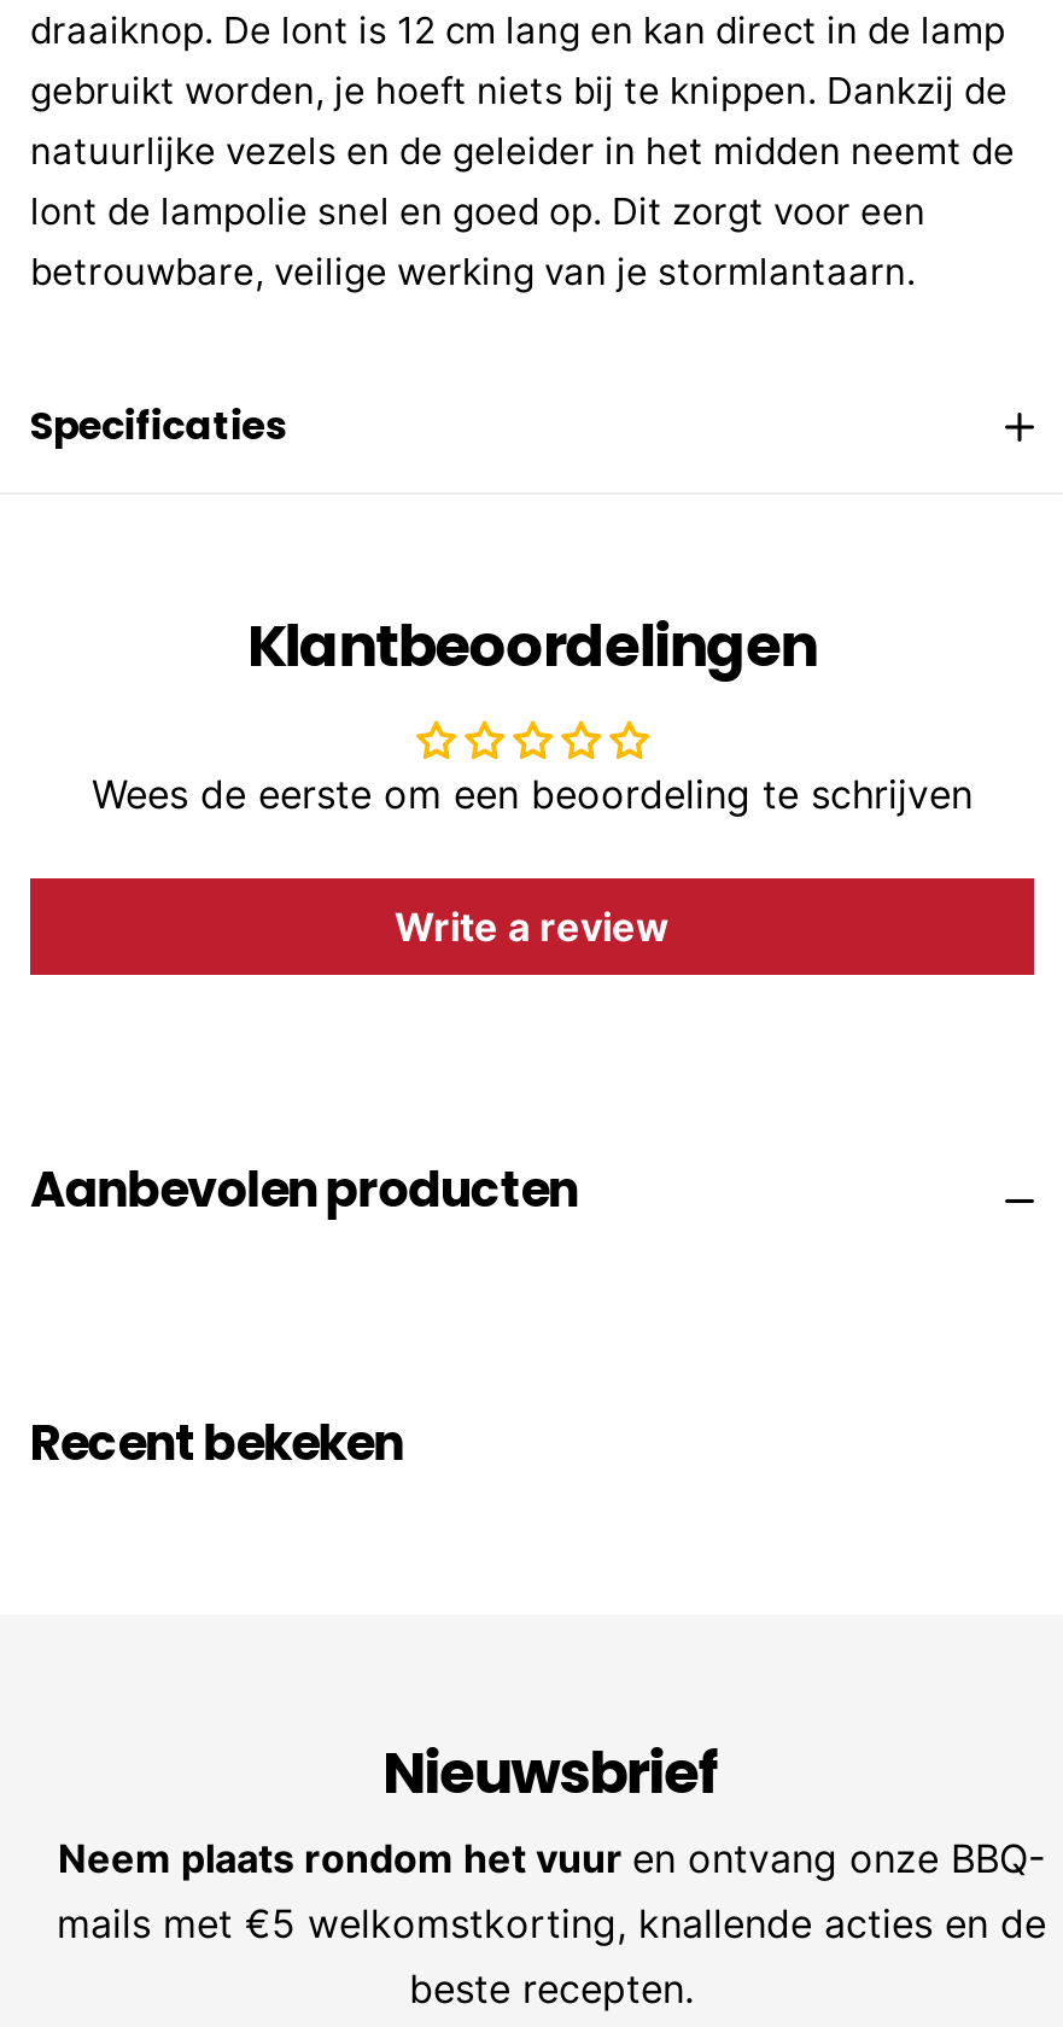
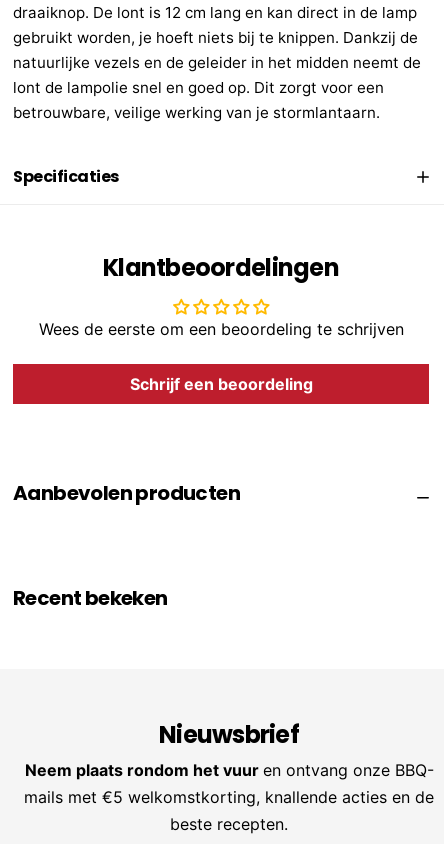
- Write a review
+ Schrijf een beoordeling
